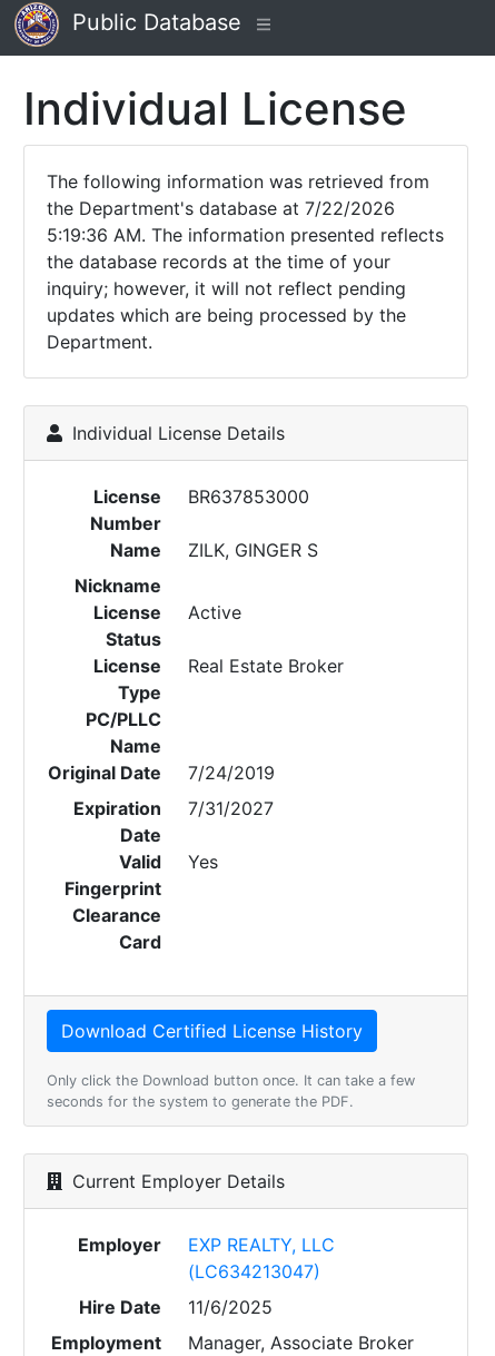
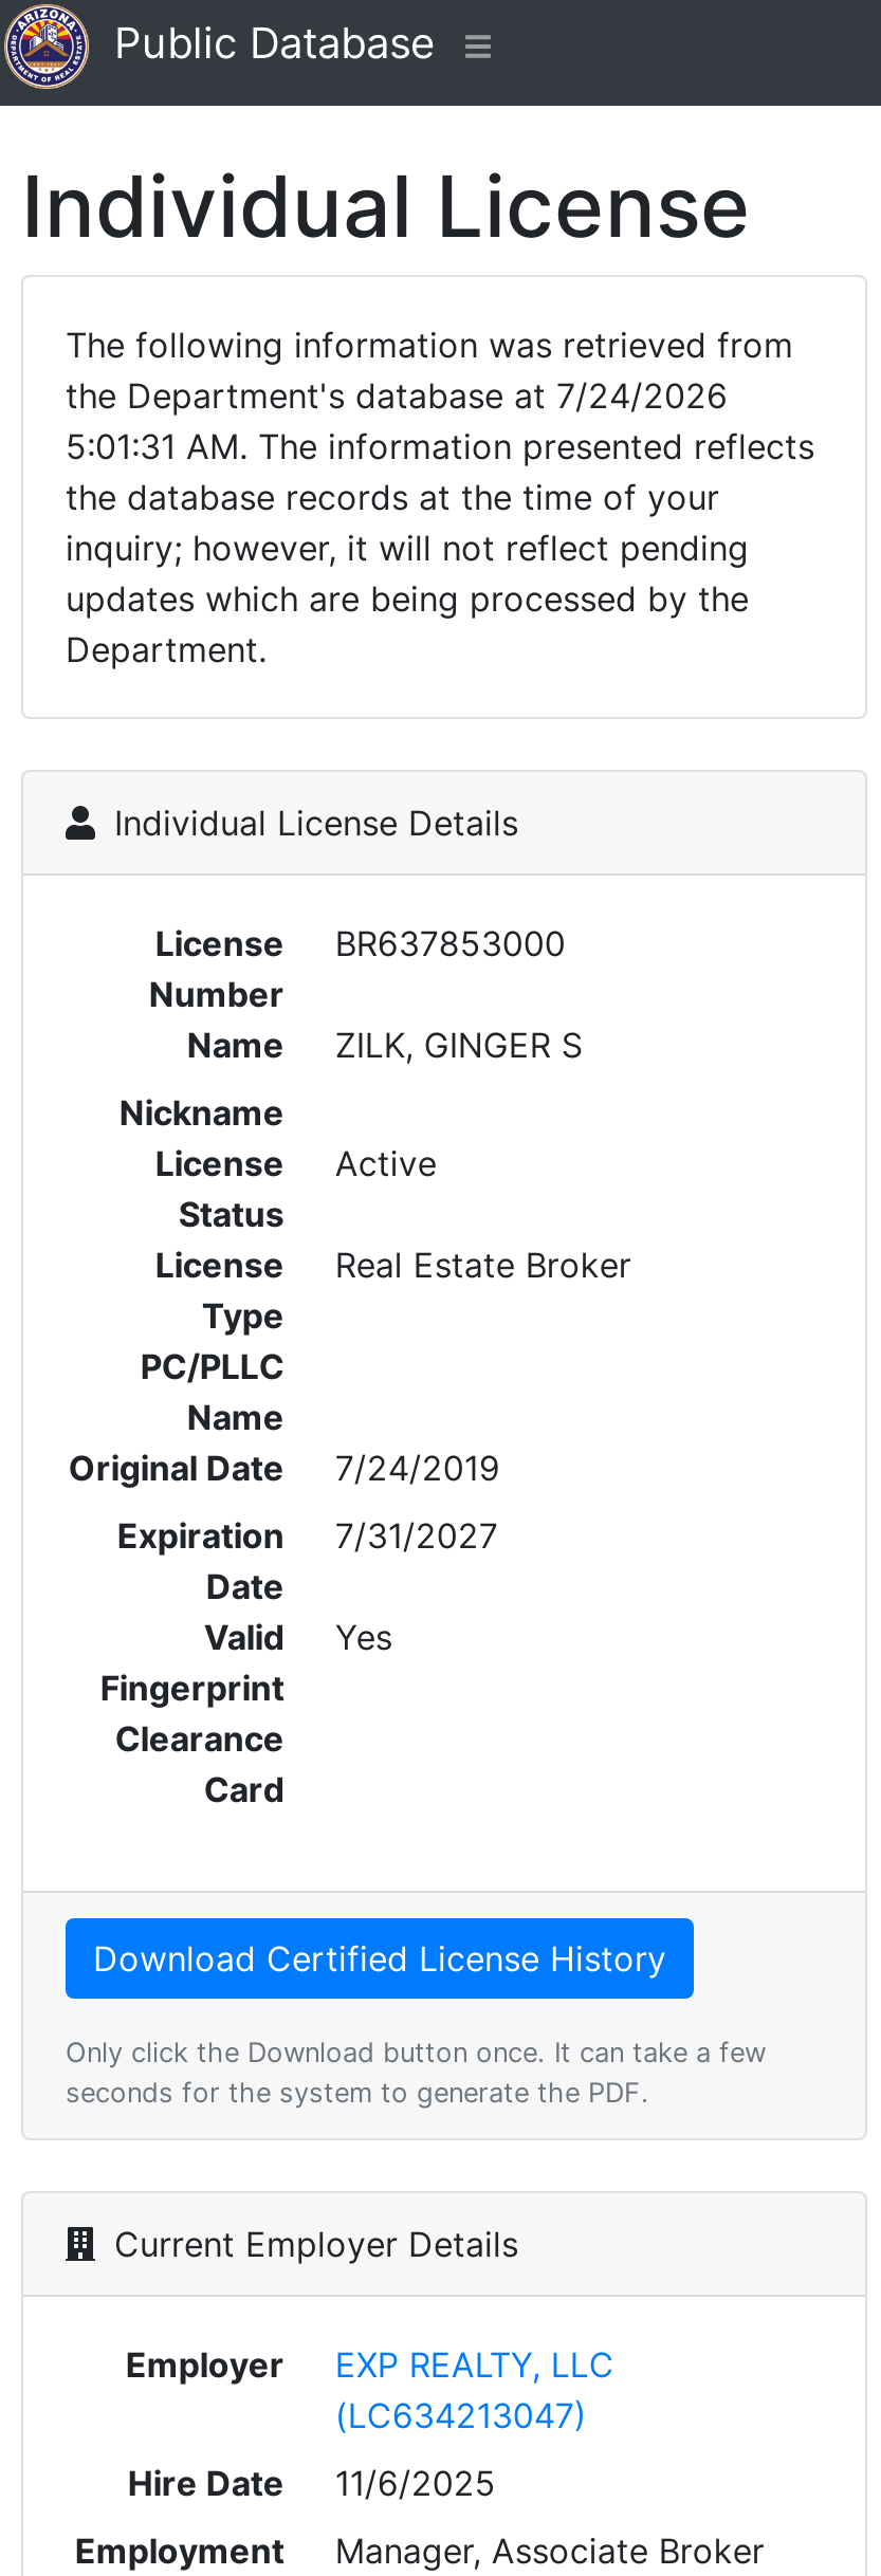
- the Department's database at 7/22/2026
+ the Department's database at 7/24/2026

- 5:19:36 AM. The information presented reflects
+ 5:01:31 AM. The information presented reflects
